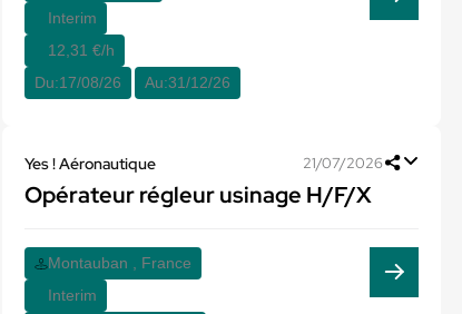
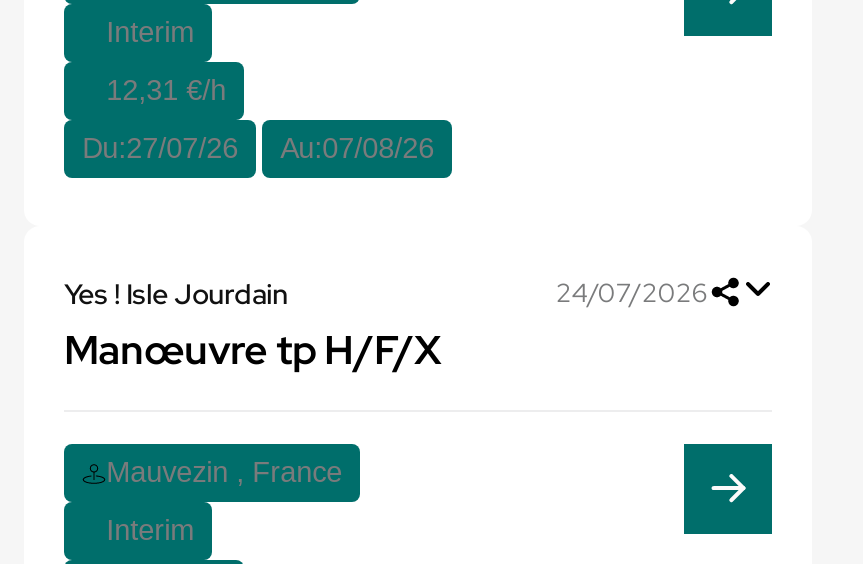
- Du:17/08/26
- Au:31/12/26
+ Du:27/07/26
+ Au:07/08/26

- Yes ! Aéronautique
- 21/07/2026
- Opérateur régleur usinage H/F/X
+ Yes ! Isle Jourdain
+ 24/07/2026
+ Manœuvre tp H/F/X

- Montauban , France
+ Mauvezin , France
